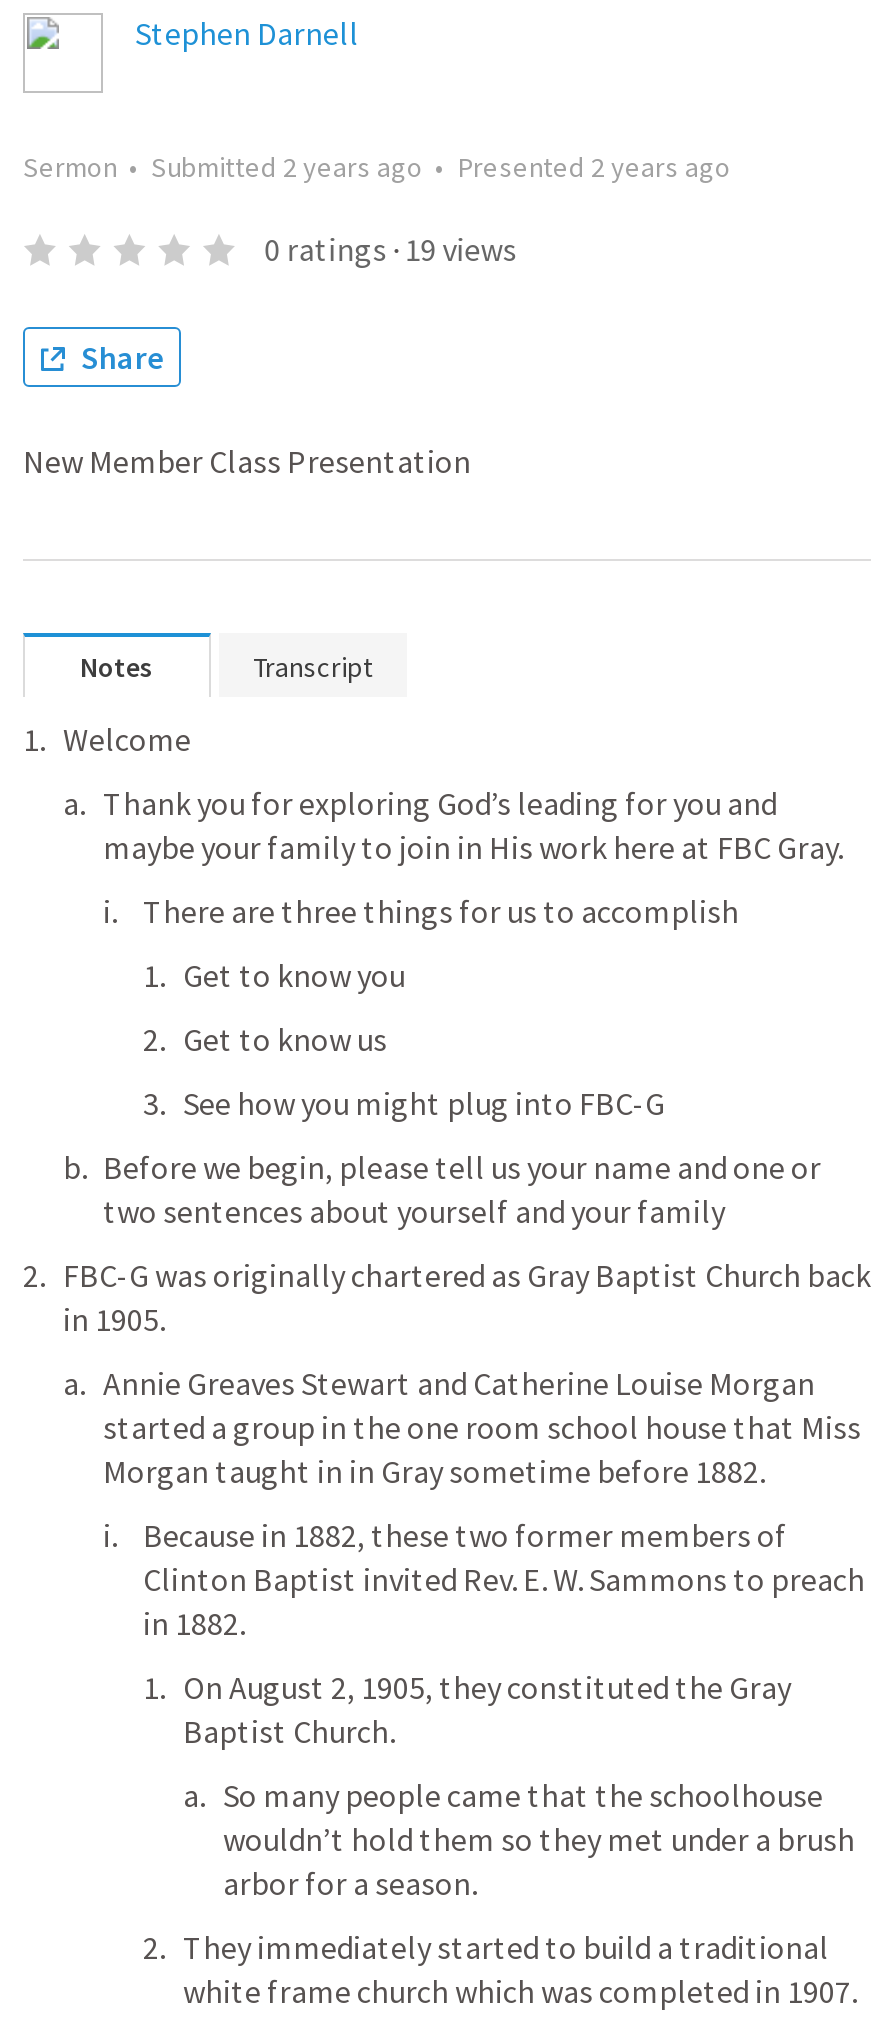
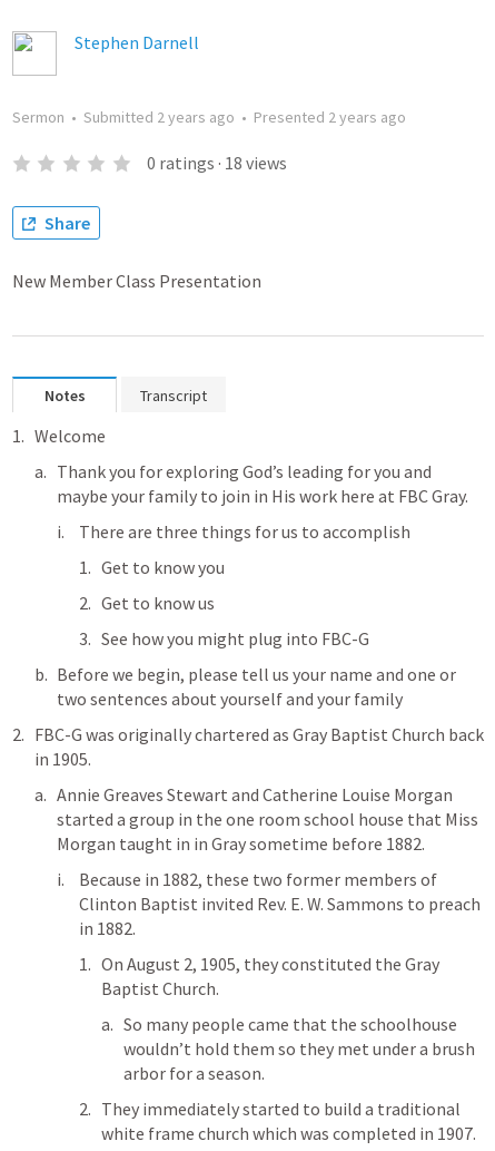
- 0 ratings · 19 views
+ 0 ratings · 18 views
